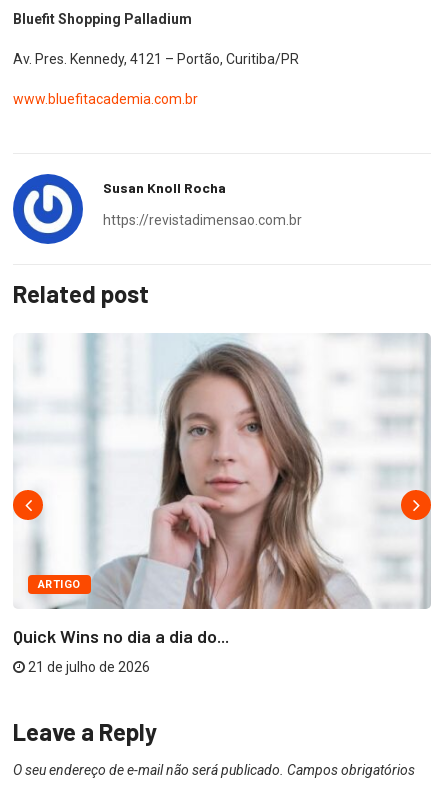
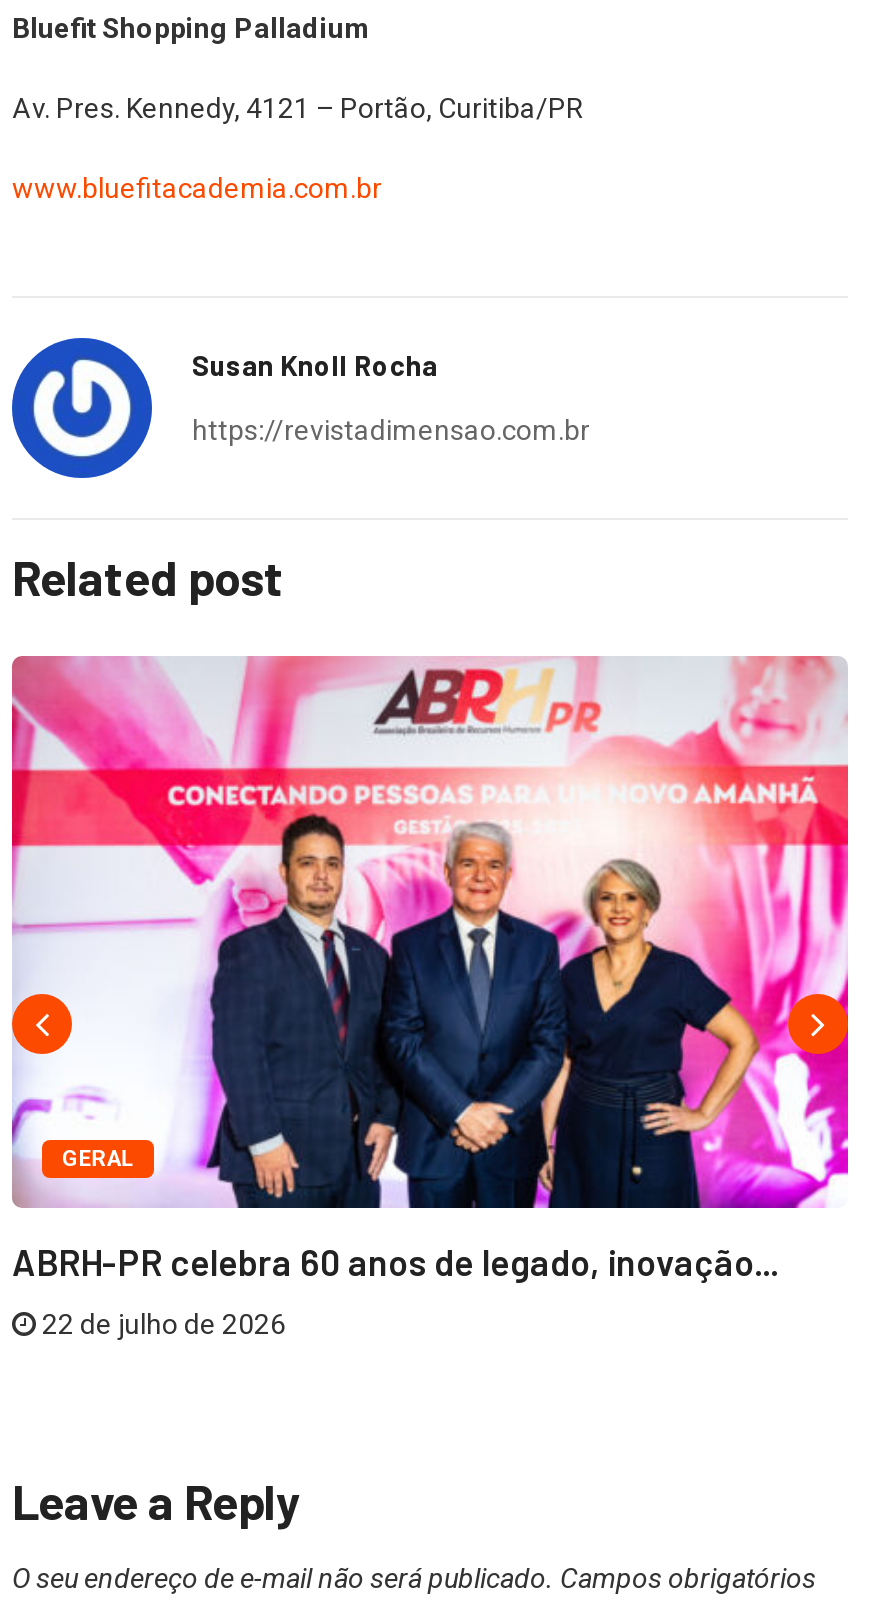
- [image]
- ARTIGO
+ [image]
+ GERAL

- Quick Wins no dia a dia do...
+ ABRH-PR celebra 60 anos de legado, inovação...

- 21 de julho de 2026
+ 22 de julho de 2026
